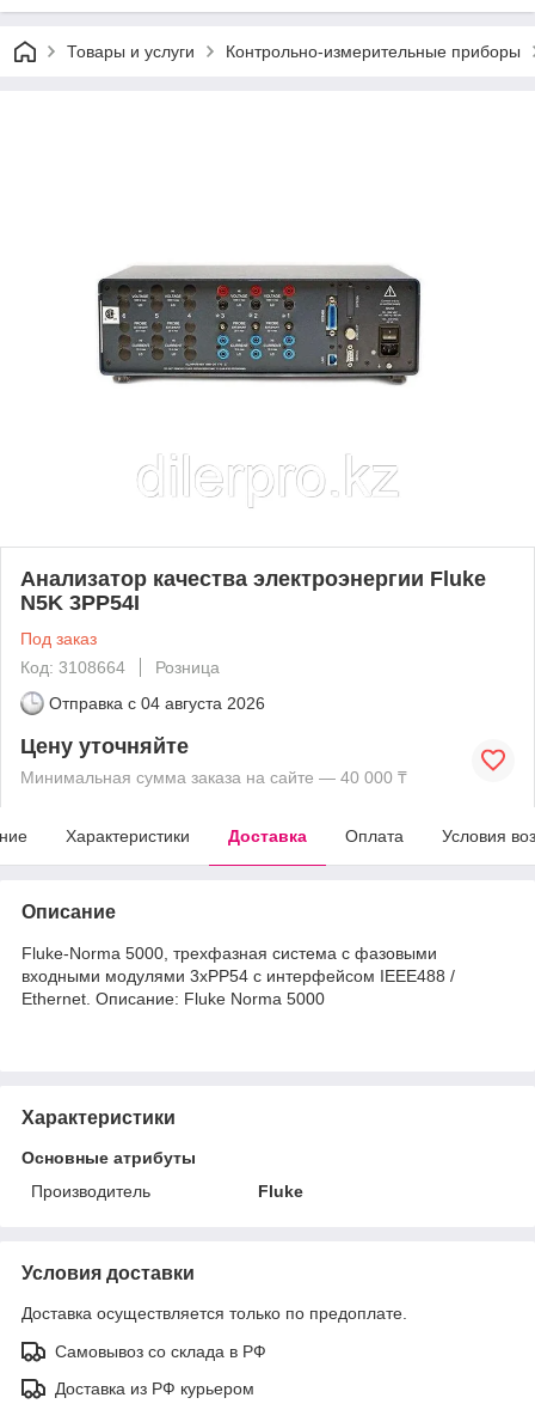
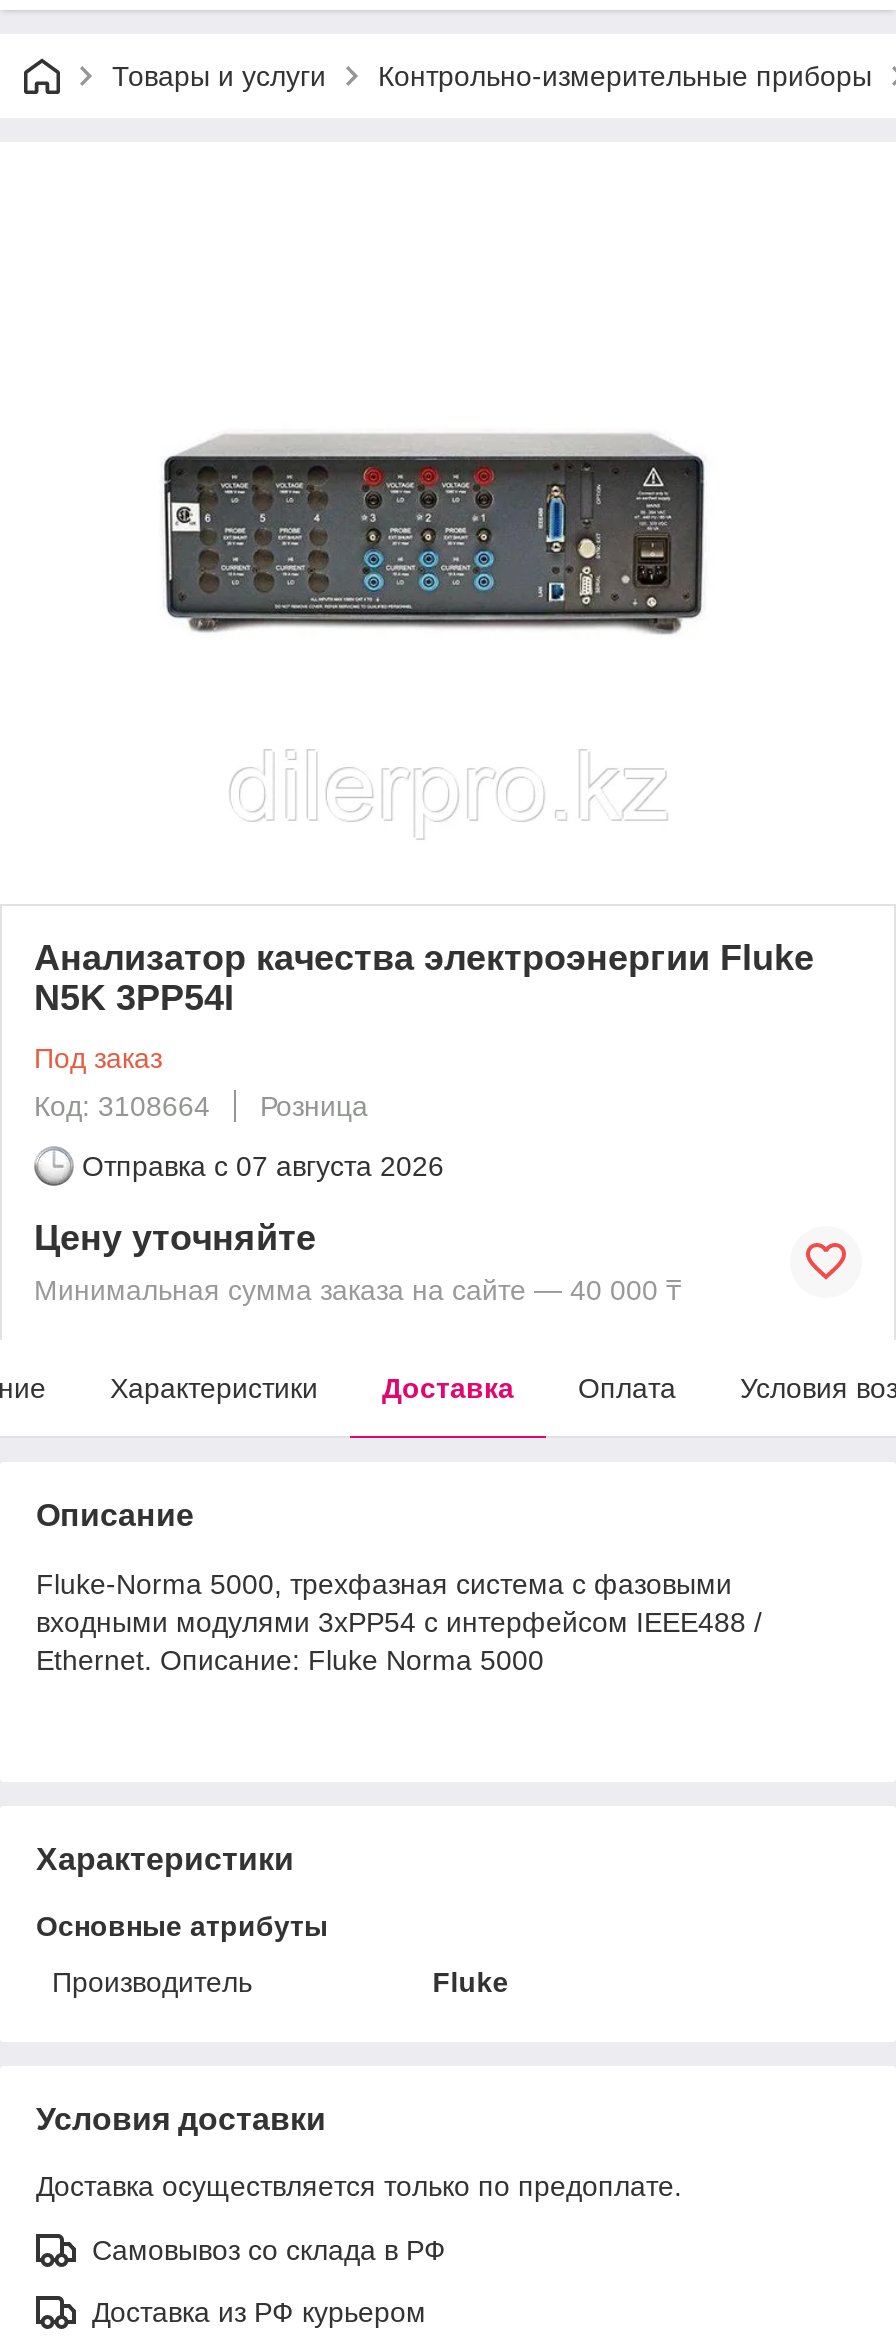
- Отправка с 04 августа 2026
+ Отправка с 07 августа 2026
